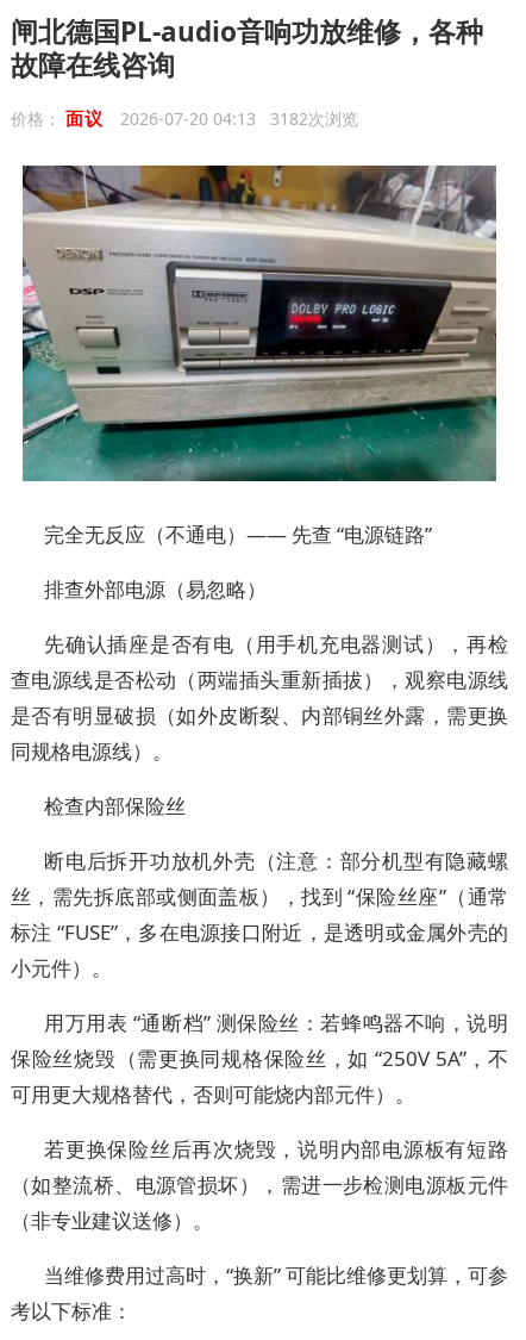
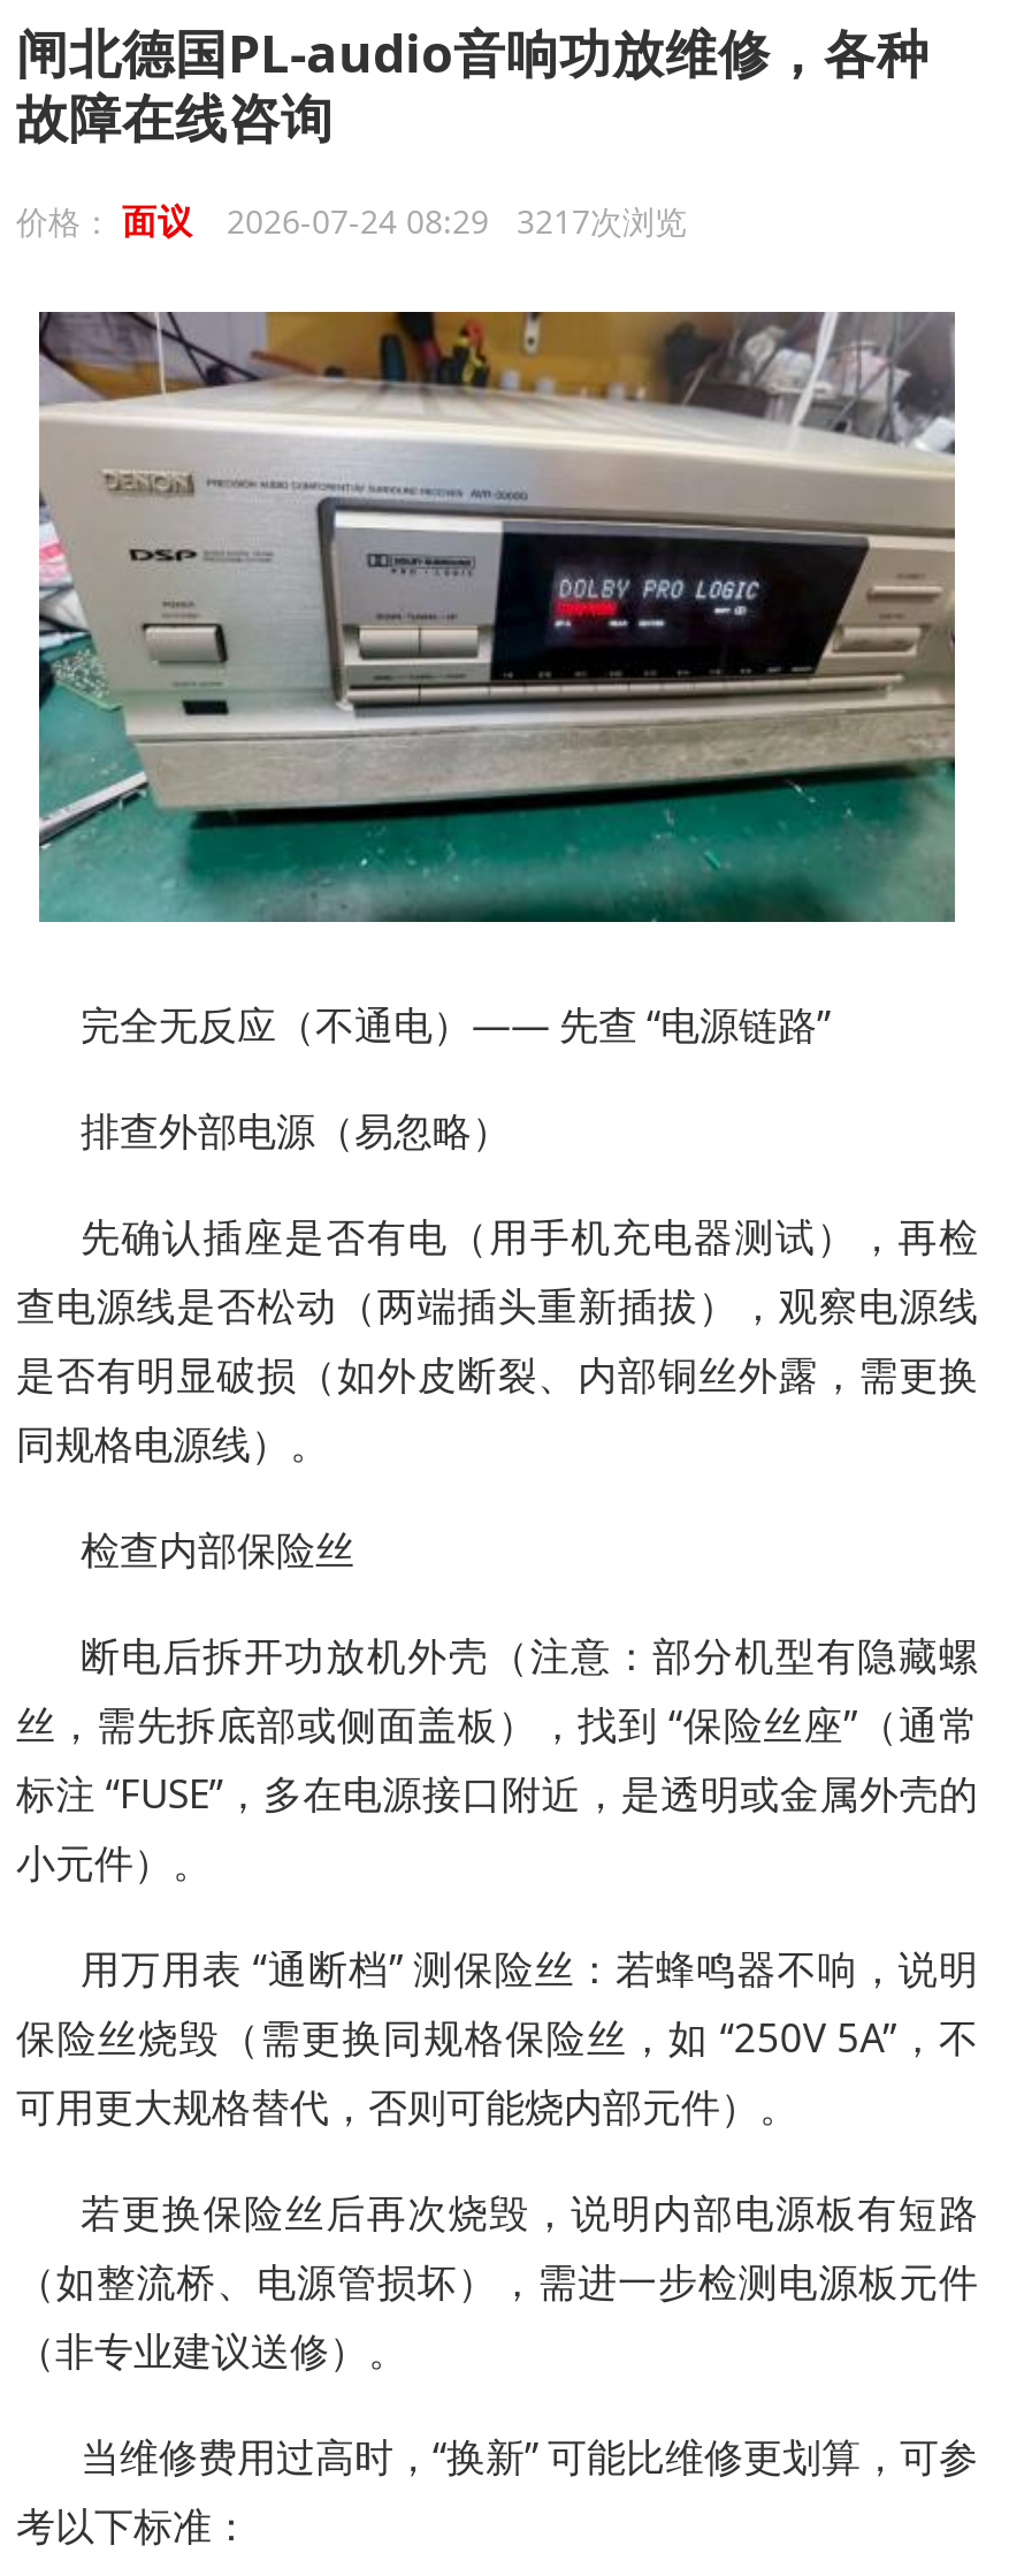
- 价格：面议 2026-07-20 04:13 3182次浏览
+ 价格：面议 2026-07-24 08:29 3217次浏览
